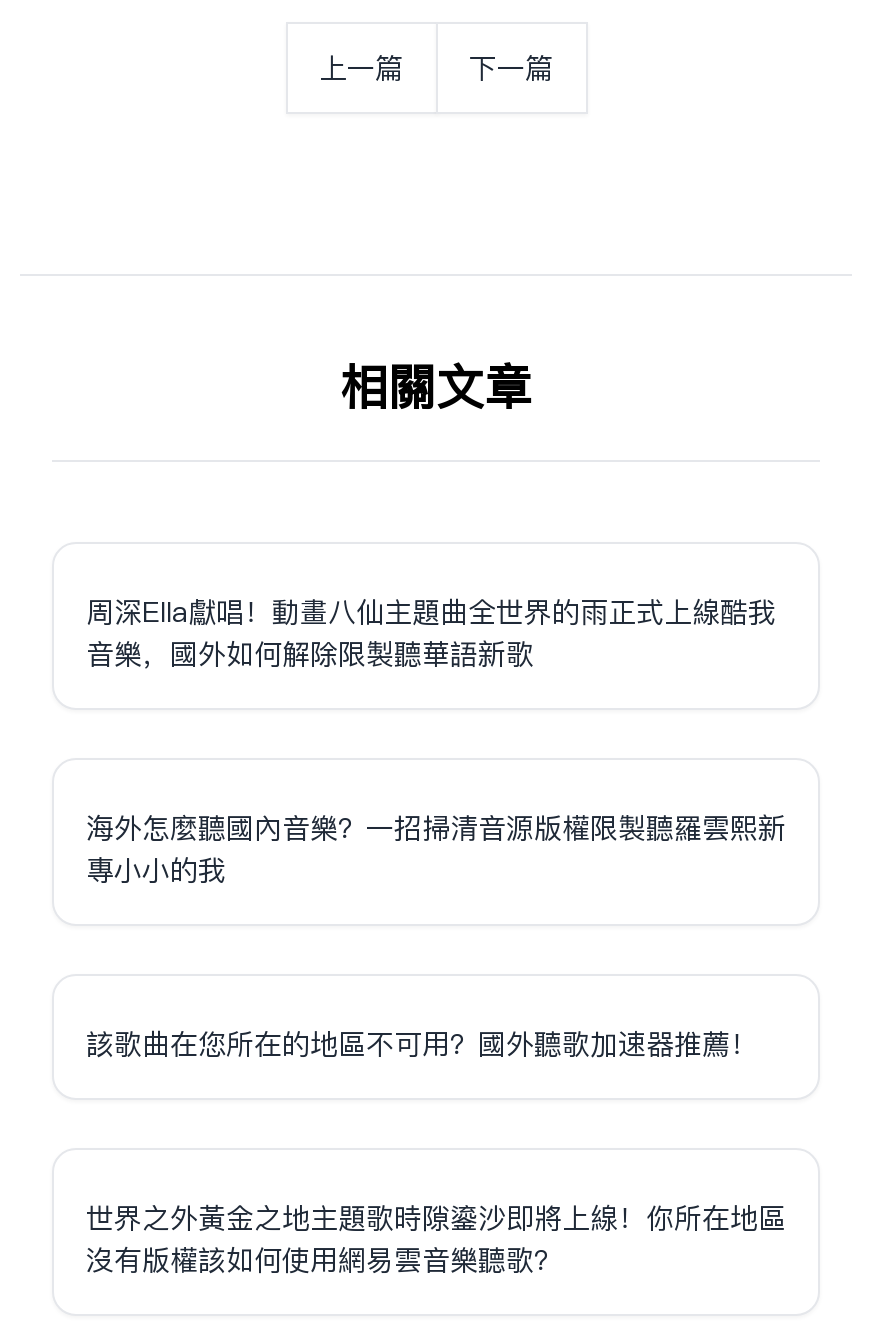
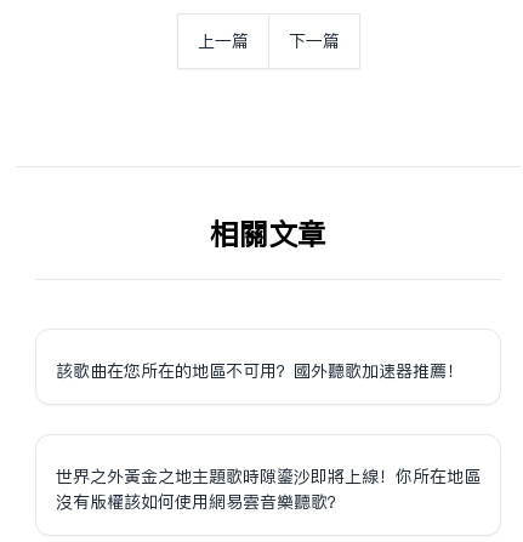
- 周深Ella獻唱！動畫八仙主題曲全世界的雨正式上線酷我
- 音樂，國外如何解除限制聽華語新歌

- 海外怎麼聽國內音樂？一招掃清音源版權限制聽羅雲熙新
- 專小小的我
